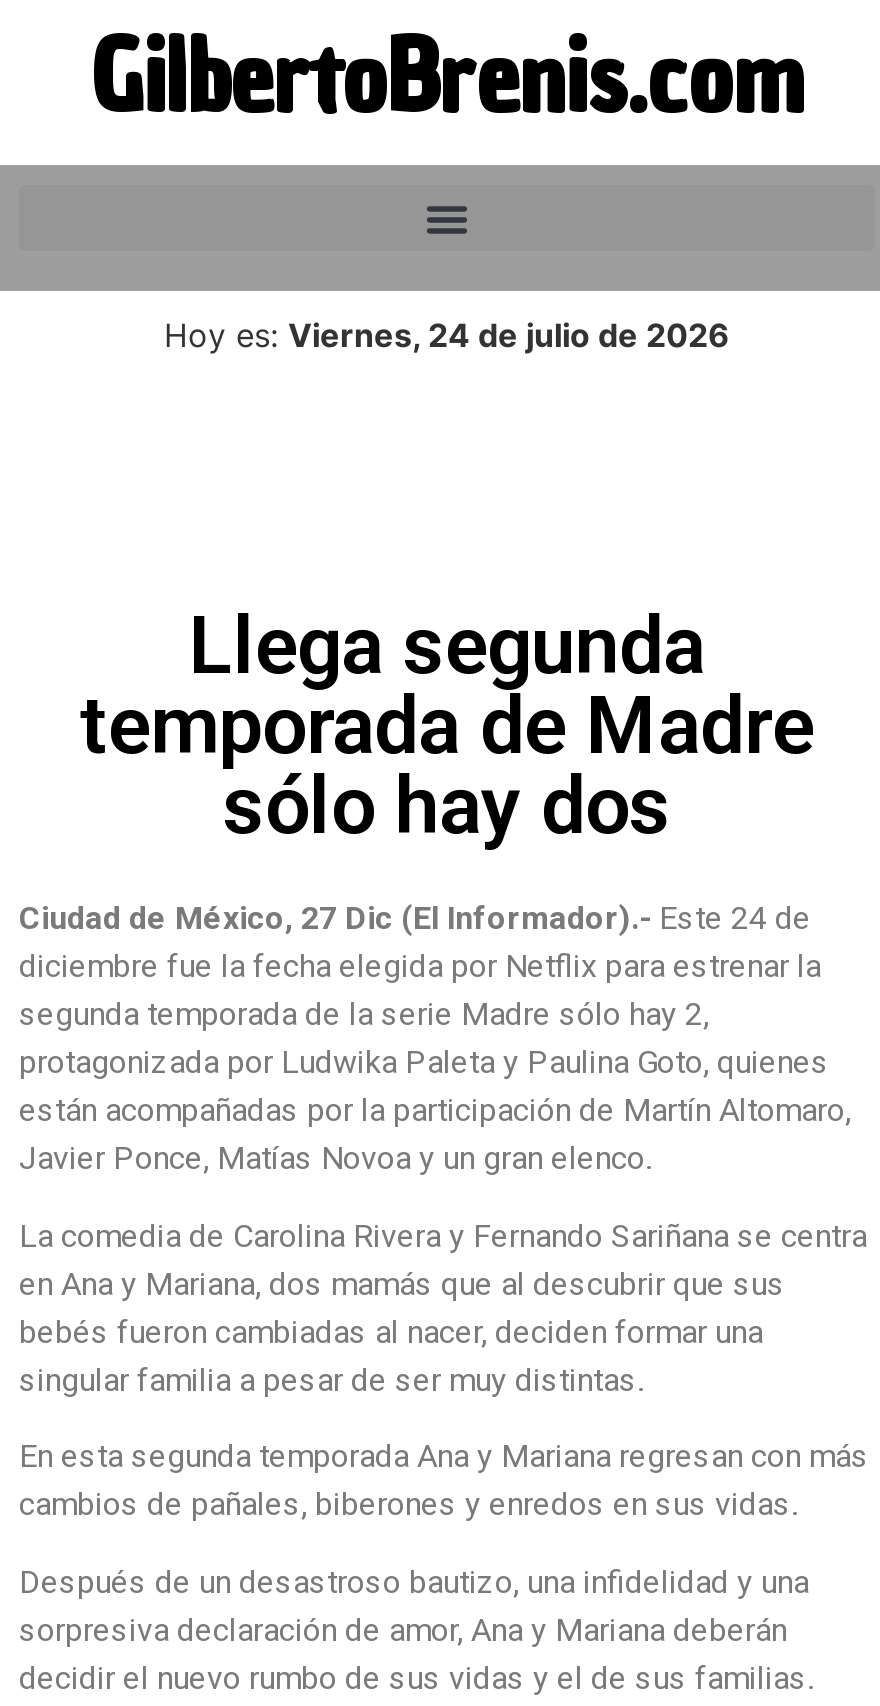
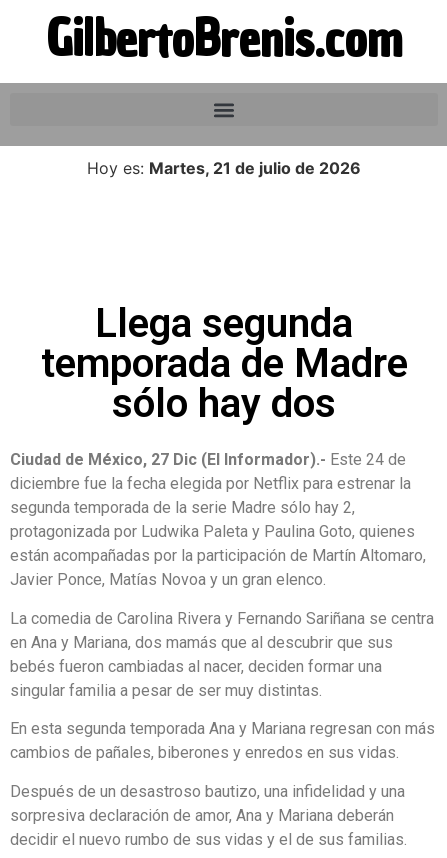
- Hoy es: Viernes, 24 de julio de 2026
+ Hoy es: Martes, 21 de julio de 2026
